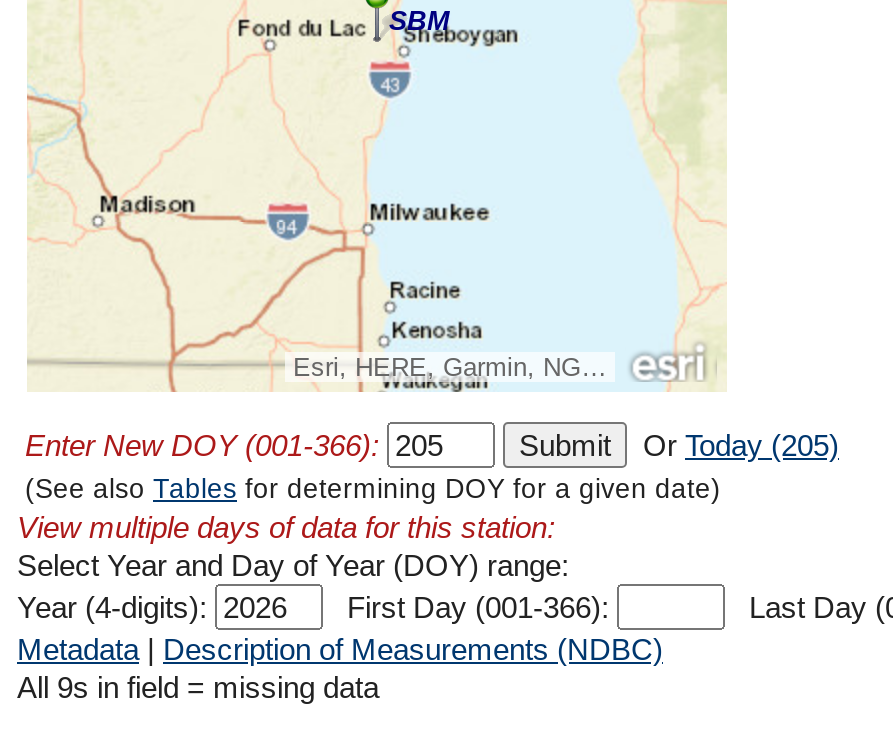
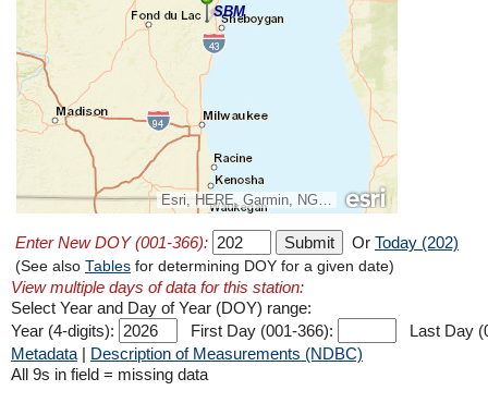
- Or Today (205)
+ Or Today (202)
